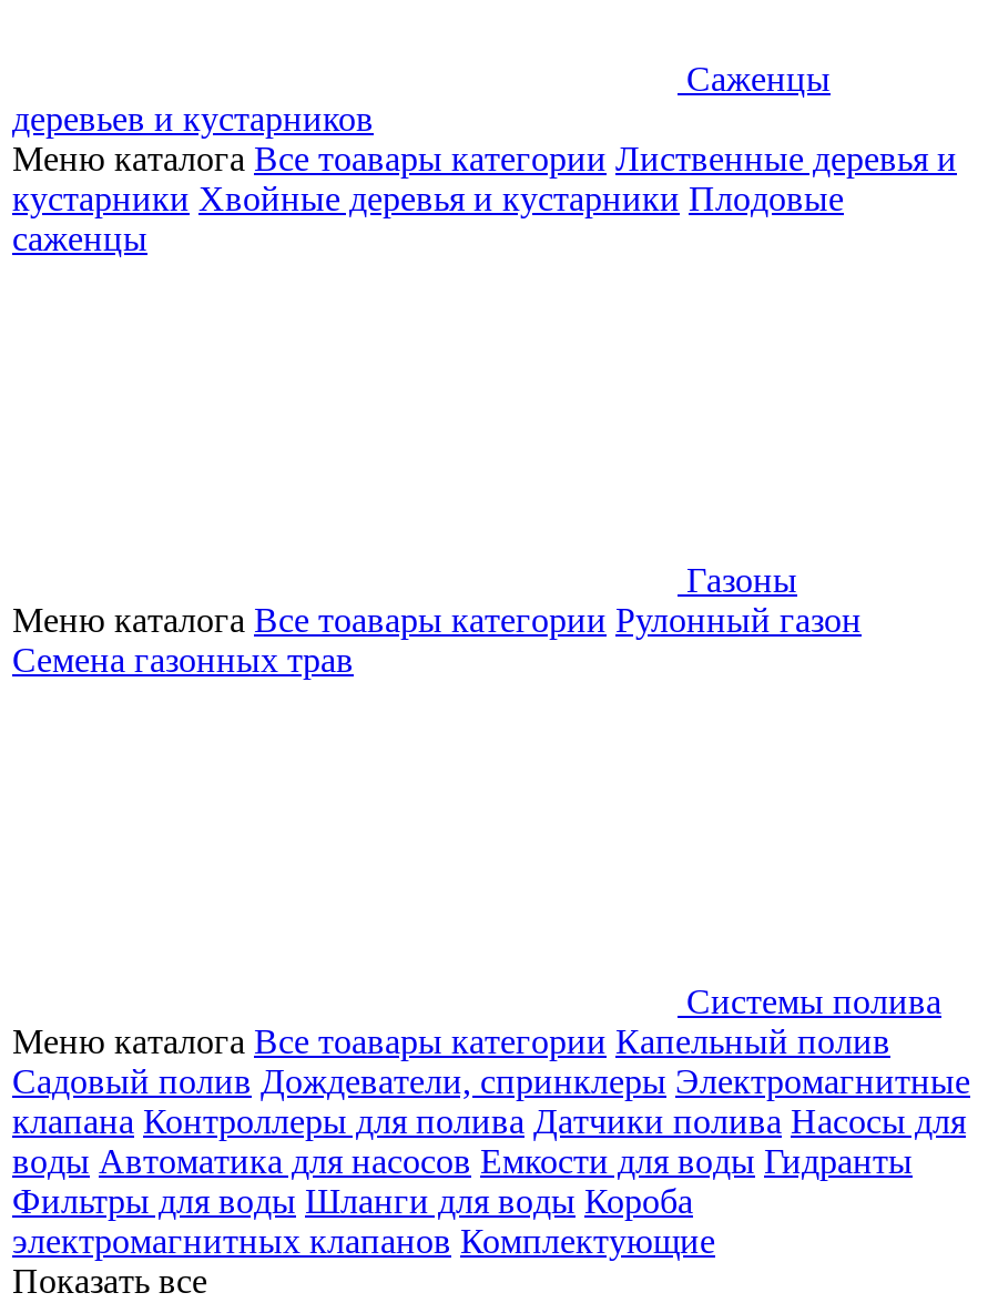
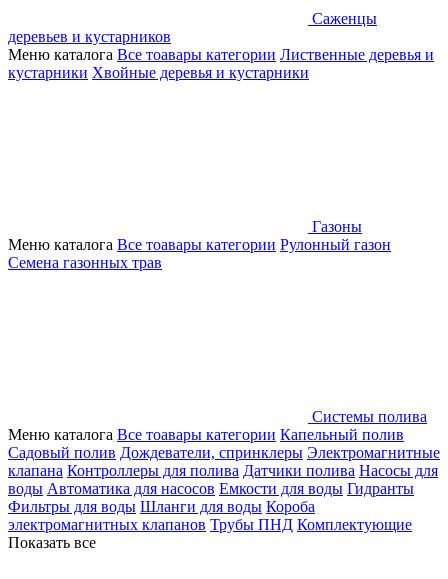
- кустарники Хвойные деревья и кустарники Плодовые
- саженцы
+ кустарники Хвойные деревья и кустарники

- электромагнитных клапанов Комплектующие
+ электромагнитных клапанов Трубы ПНД Комплектующие
